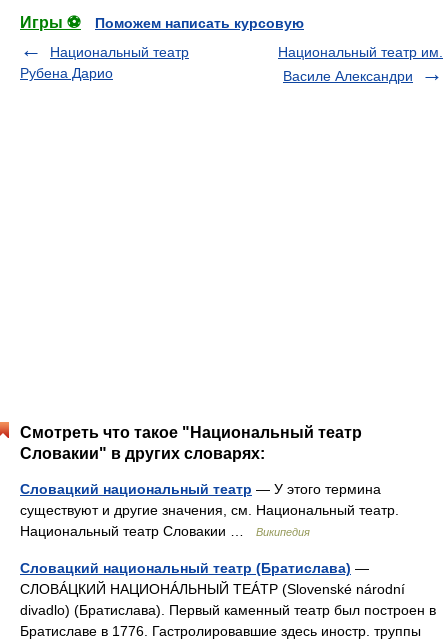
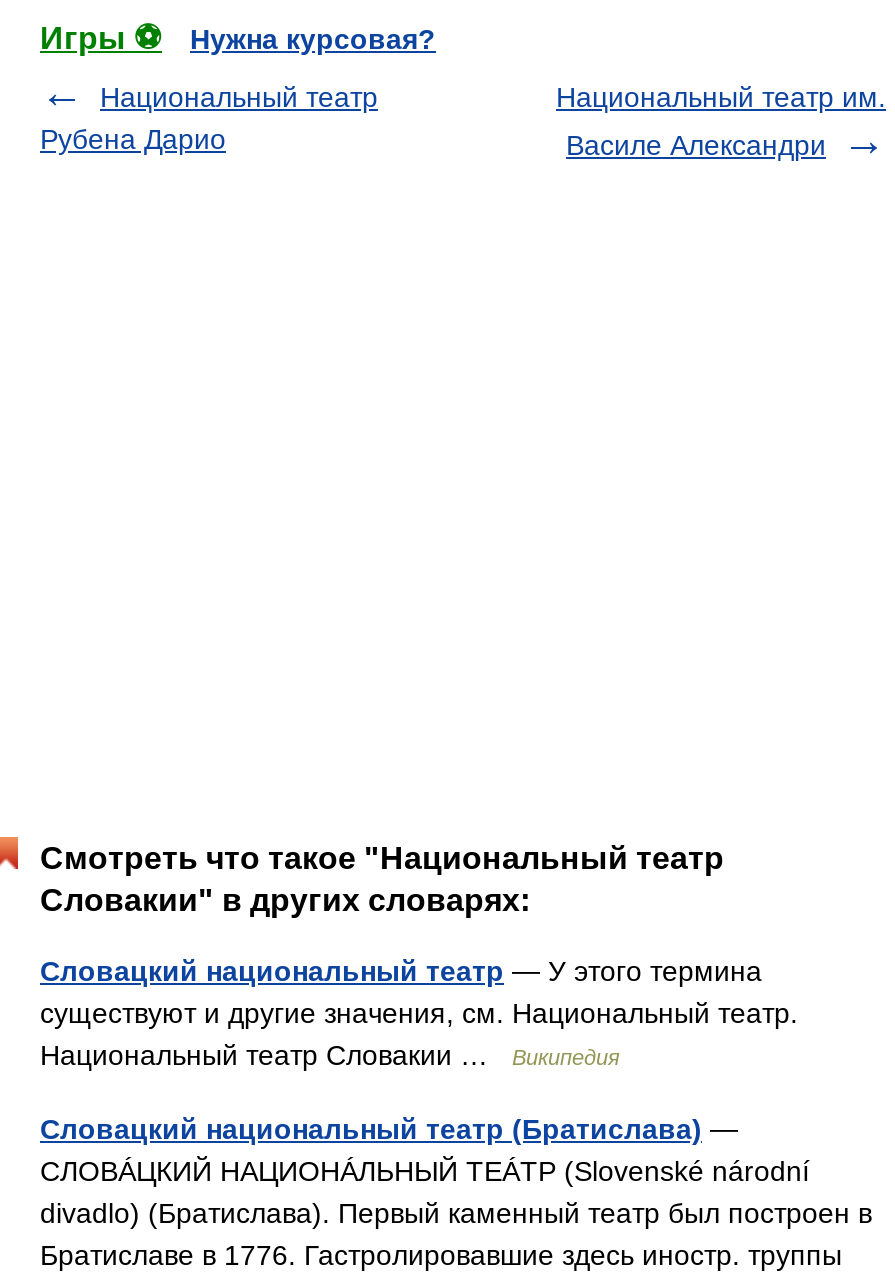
- Поможем написать курсовую
+ Нужна курсовая?
